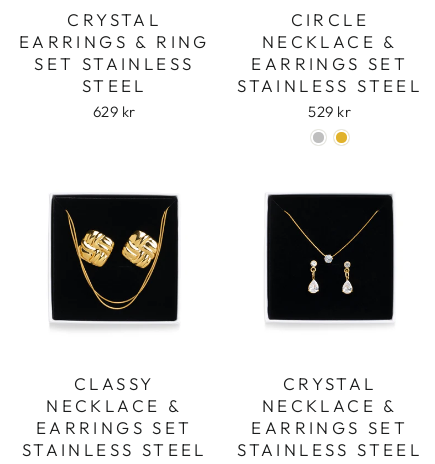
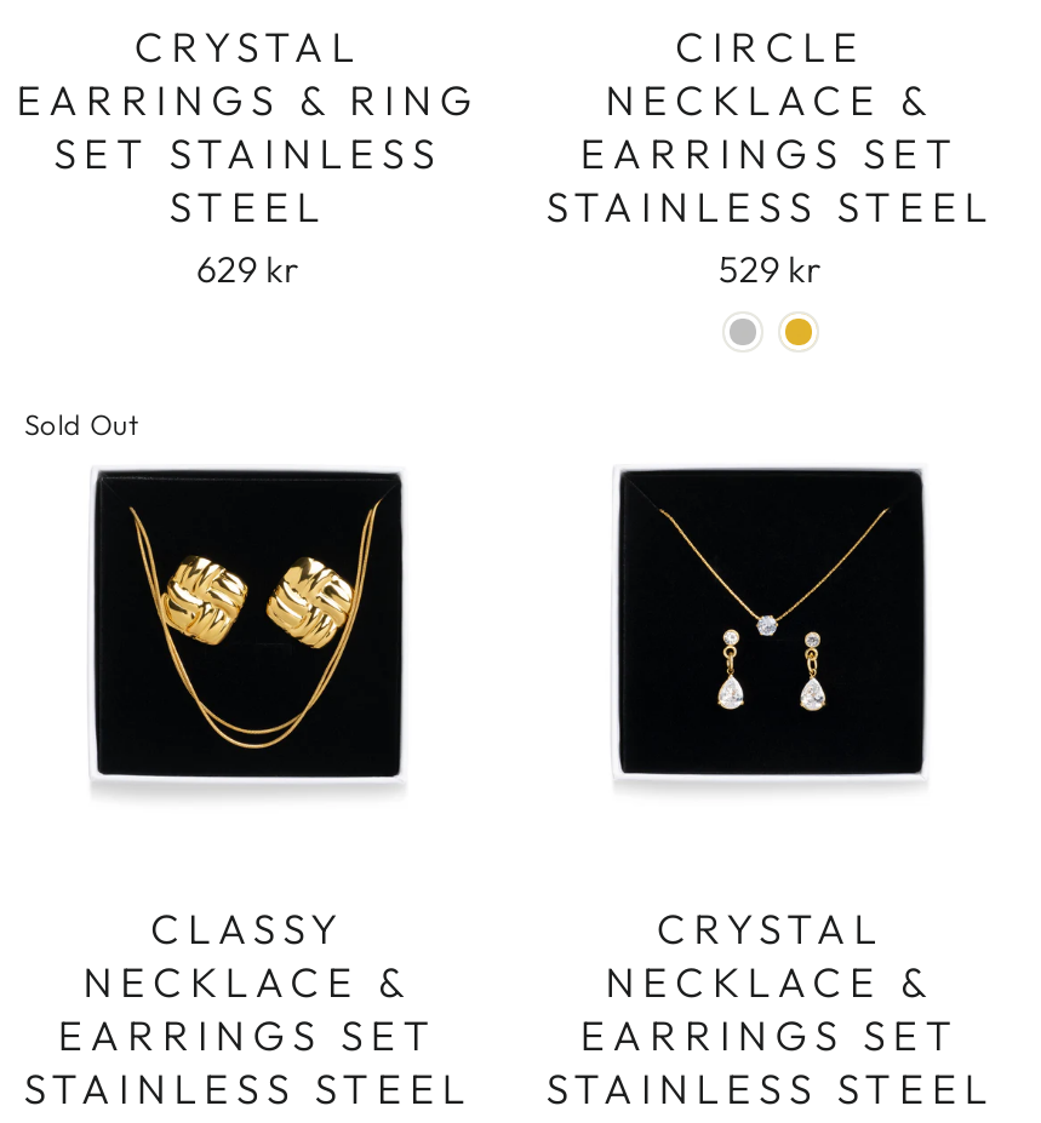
+ Sold Out
